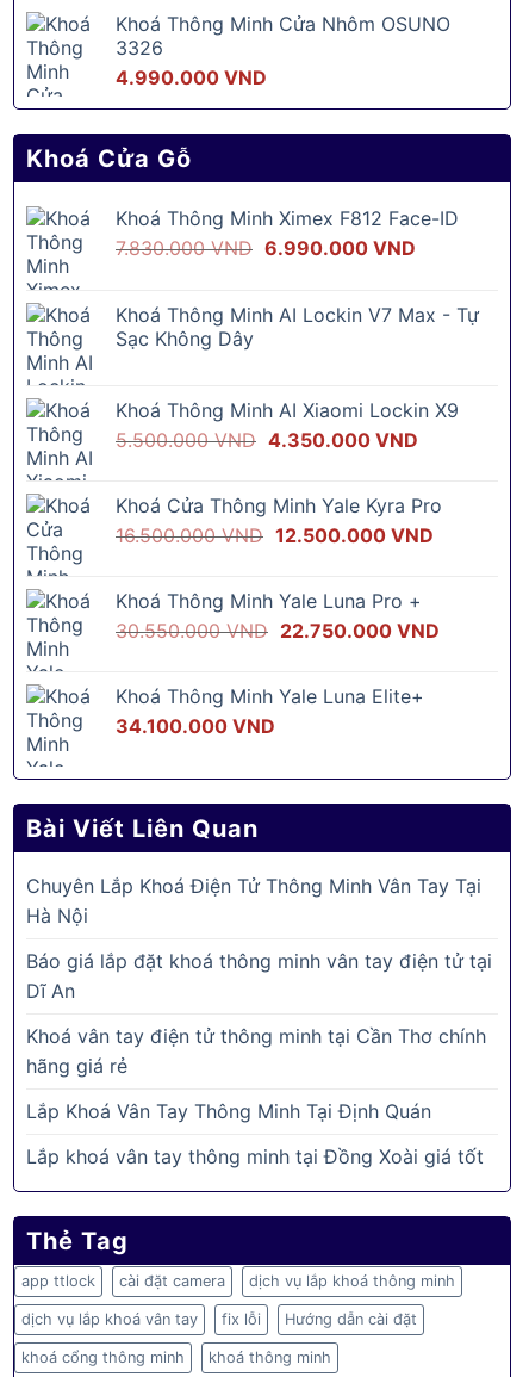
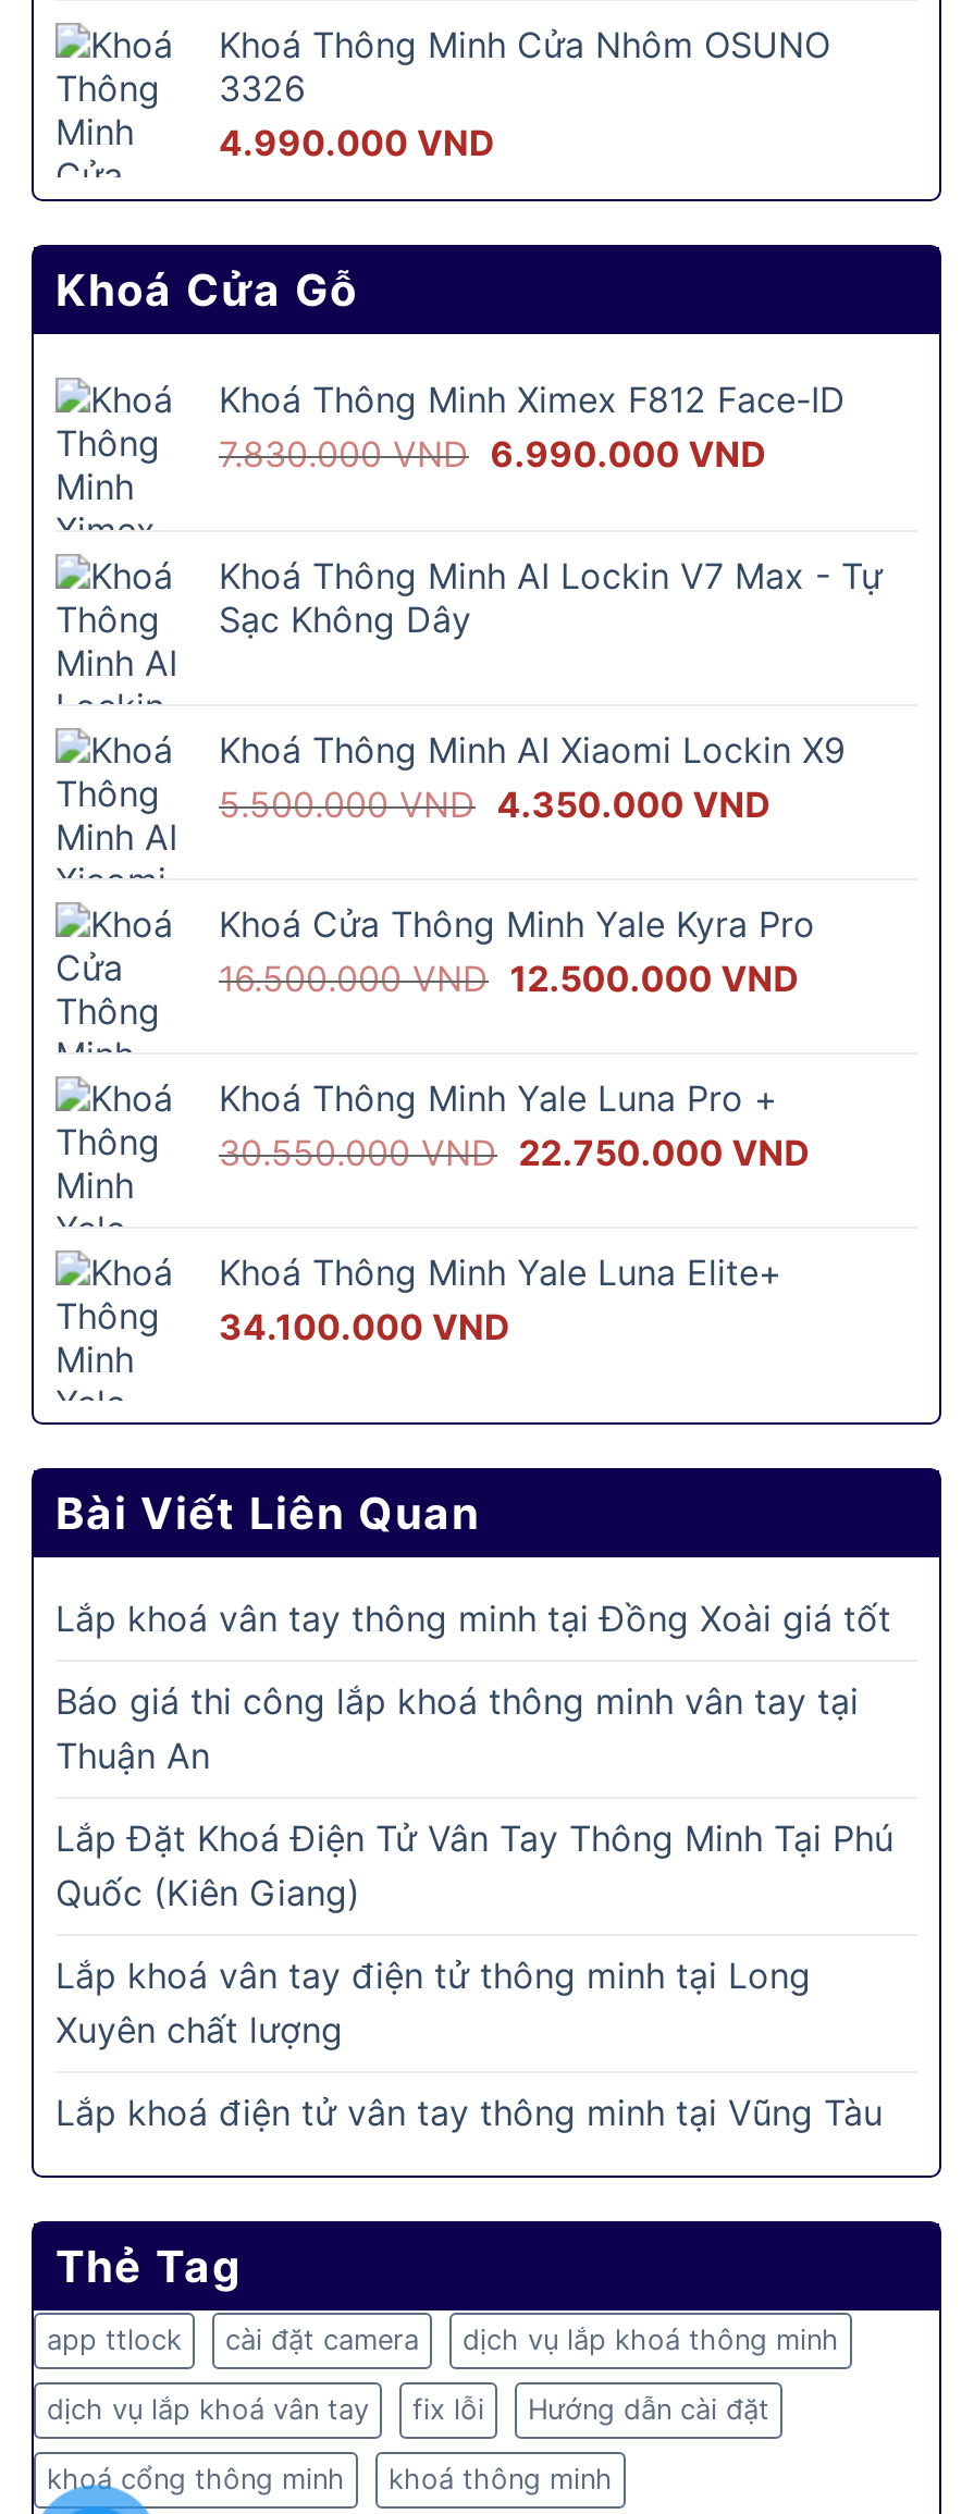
- Chuyên Lắp Khoá Điện Tử Thông Minh Vân Tay Tại
- Hà Nội
- Báo giá lắp đặt khoá thông minh vân tay điện tử tại
- Dĩ An
- Khoá vân tay điện tử thông minh tại Cần Thơ chính
- hãng giá rẻ
- Lắp Khoá Vân Tay Thông Minh Tại Định Quán

moved up: Lắp khoá vân tay thông minh tại Đồng Xoài giá tốt

+ Báo giá thi công lắp khoá thông minh vân tay tại
+ Thuận An
+ Lắp Đặt Khoá Điện Tử Vân Tay Thông Minh Tại Phú
+ Quốc (Kiên Giang)
+ Lắp khoá vân tay điện tử thông minh tại Long
+ Xuyên chất lượng
+ Lắp khoá điện tử vân tay thông minh tại Vũng Tàu
